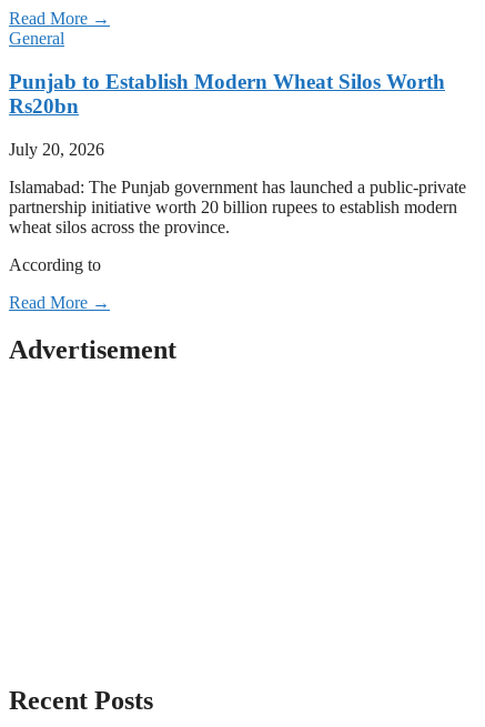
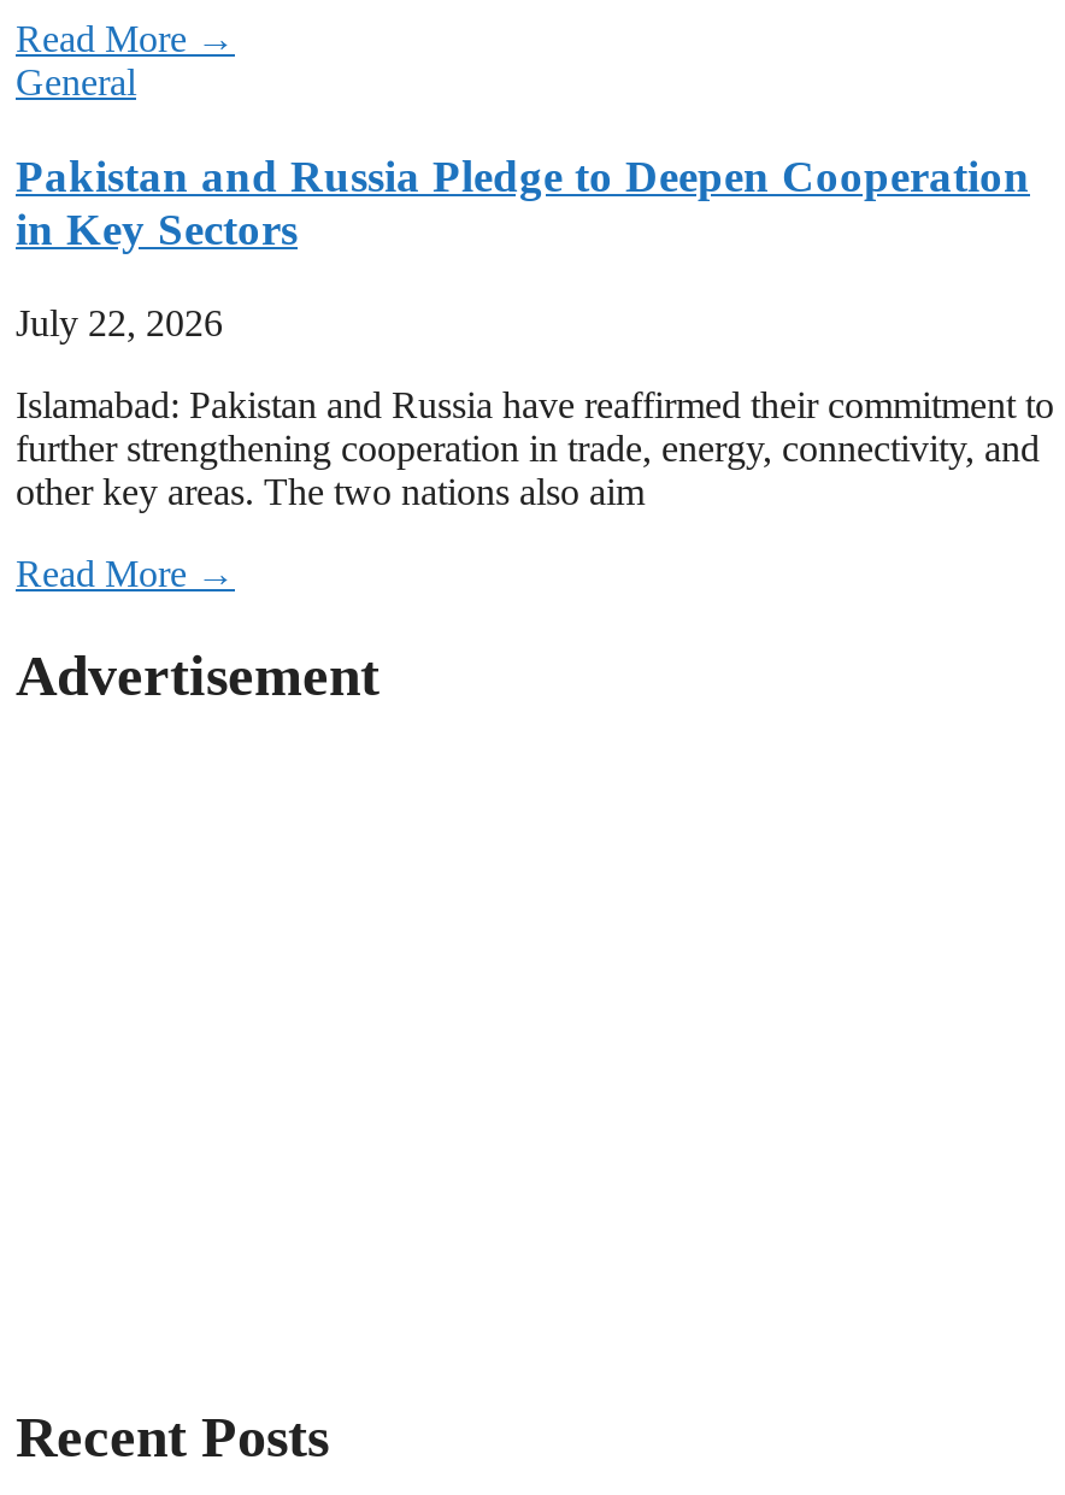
- Punjab to Establish Modern Wheat Silos Worth
- Rs20bn
- July 20, 2026
- Islamabad: The Punjab government has launched a public-private
- partnership initiative worth 20 billion rupees to establish modern
- wheat silos across the province.
- According to
+ Pakistan and Russia Pledge to Deepen Cooperation
+ in Key Sectors
+ July 22, 2026
+ Islamabad: Pakistan and Russia have reaffirmed their commitment to
+ further strengthening cooperation in trade, energy, connectivity, and
+ other key areas. The two nations also aim
